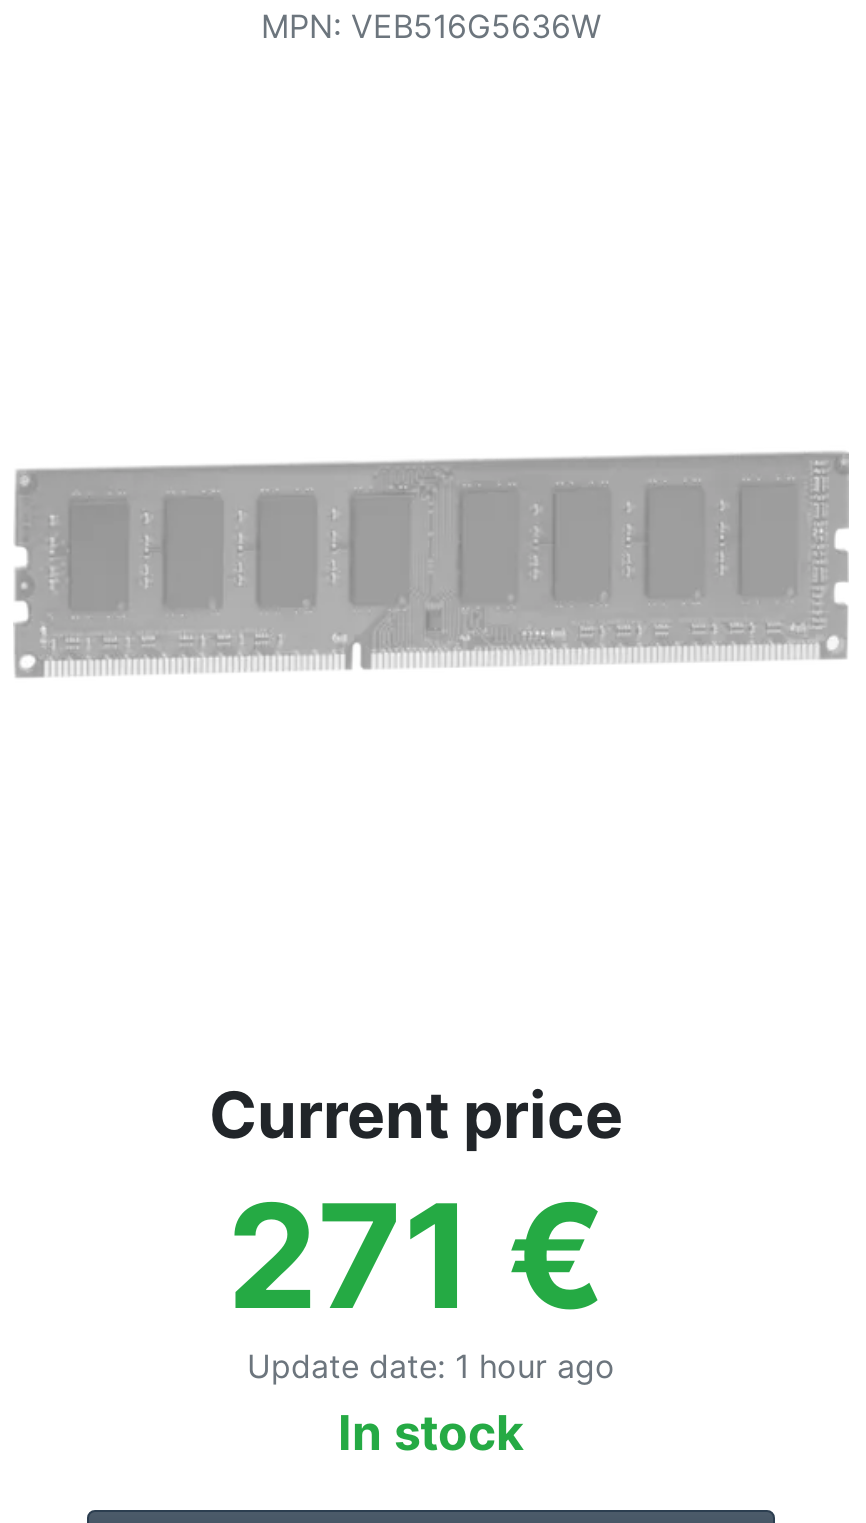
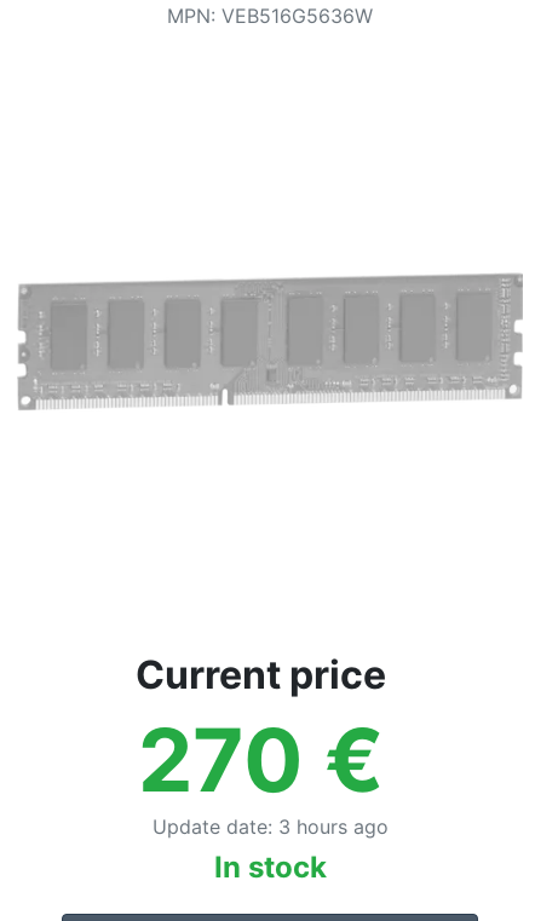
- 271 €
+ 270 €

- Update date: 1 hour ago
+ Update date: 3 hours ago
